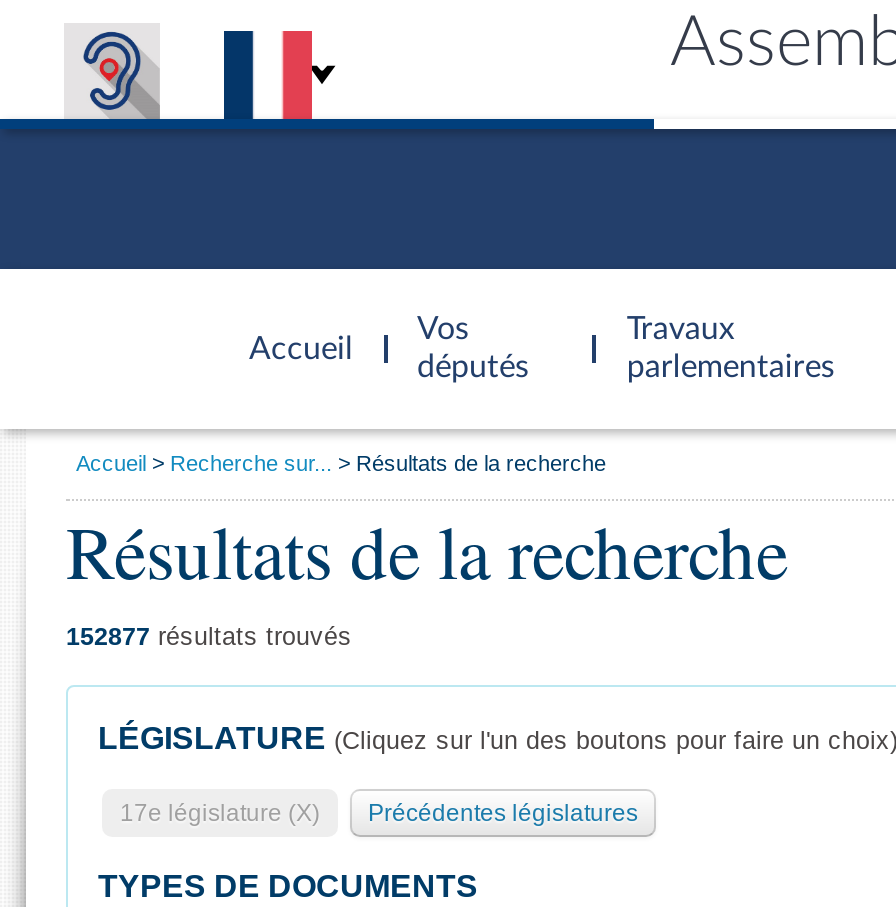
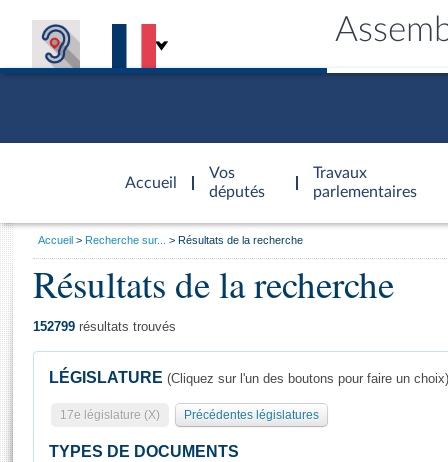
- 152877 résultats trouvés
+ 152799 résultats trouvés
